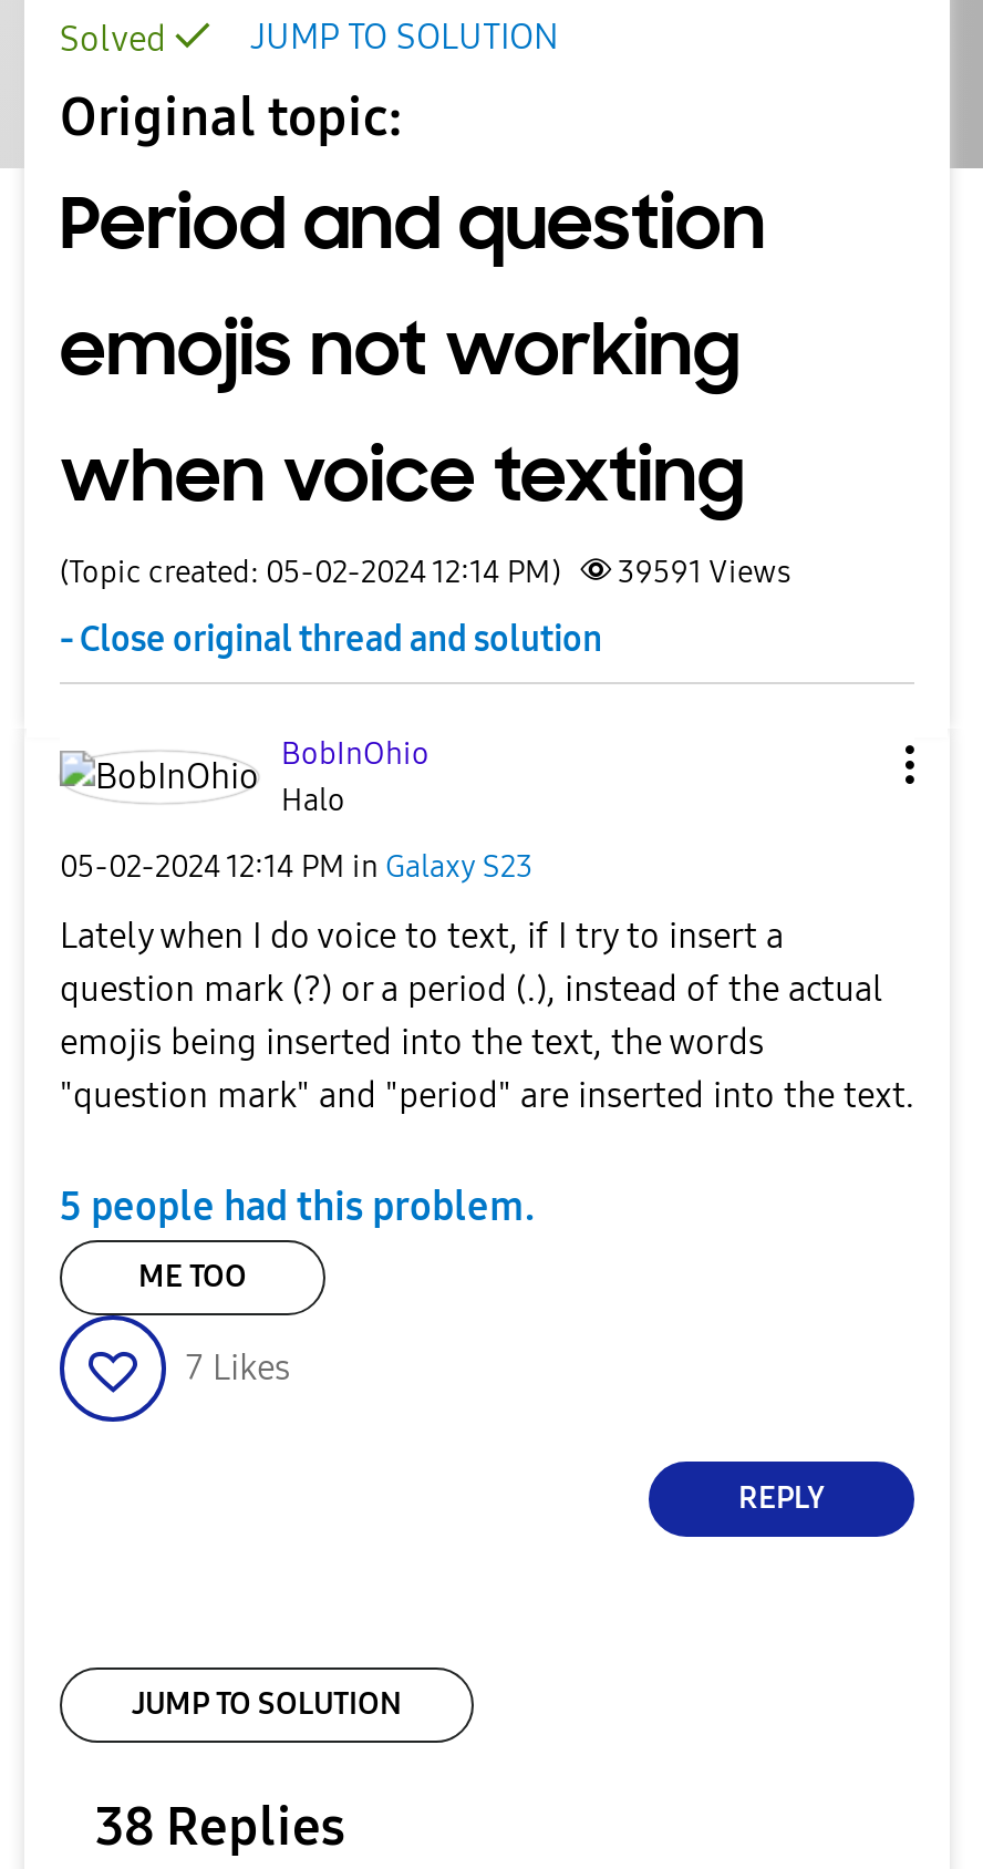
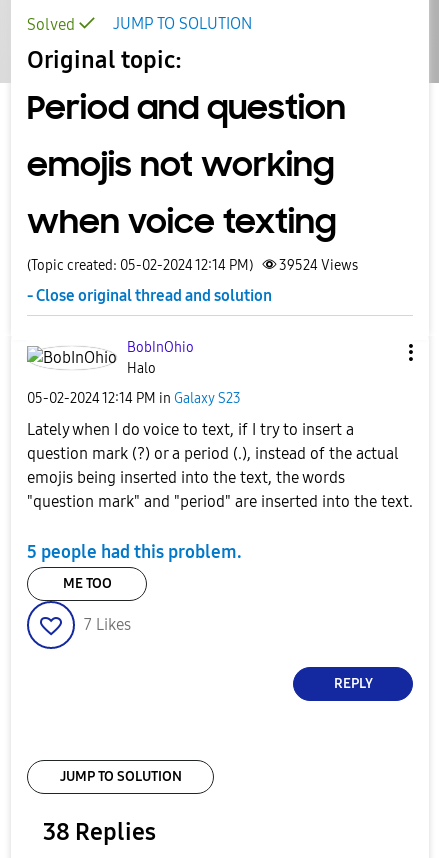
- (Topic created: 05-02-2024 12:14 PM) 39591 Views
+ (Topic created: 05-02-2024 12:14 PM) 39524 Views
